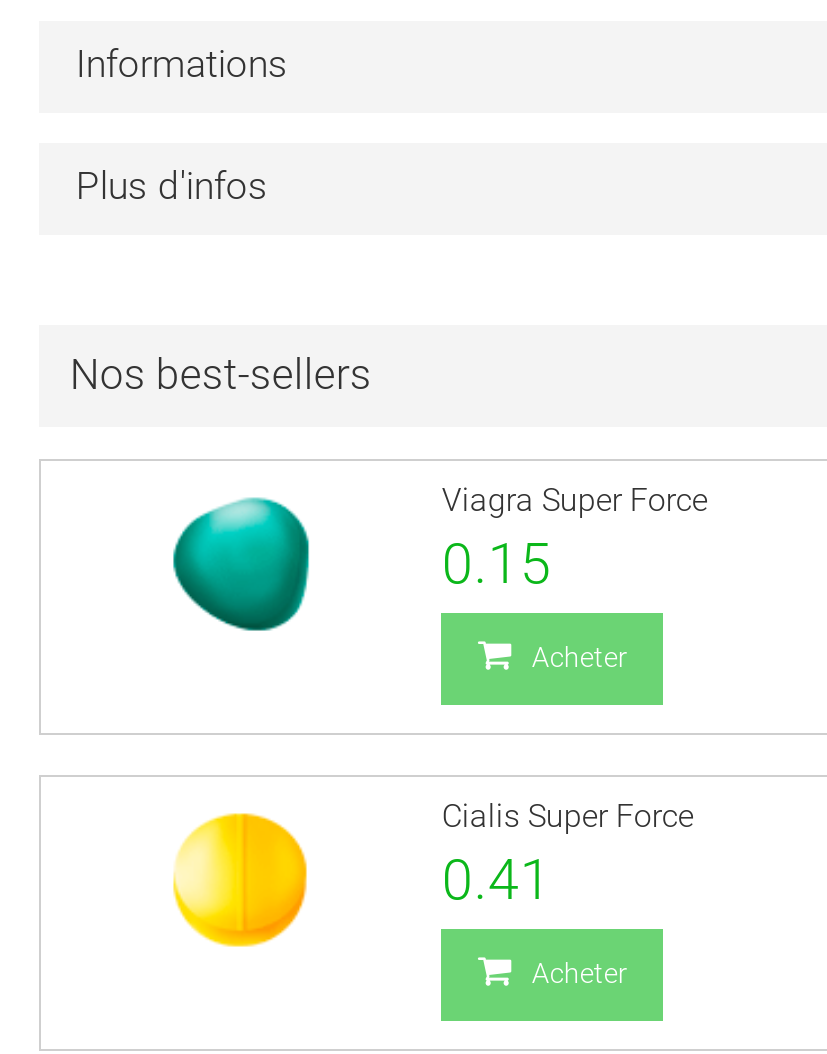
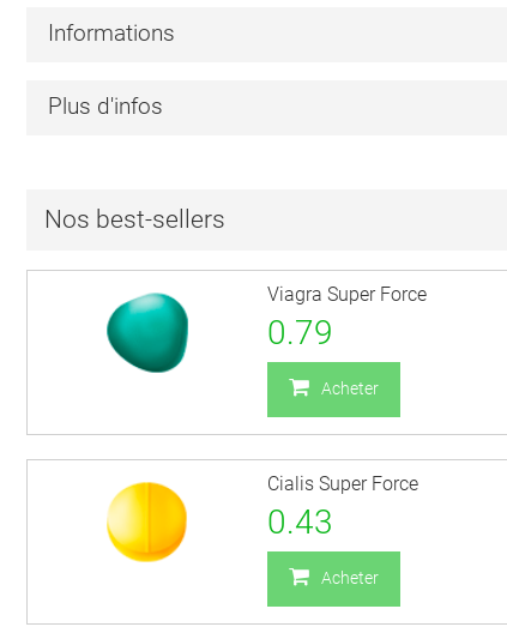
- 0.15
+ 0.79

- 0.41
+ 0.43
